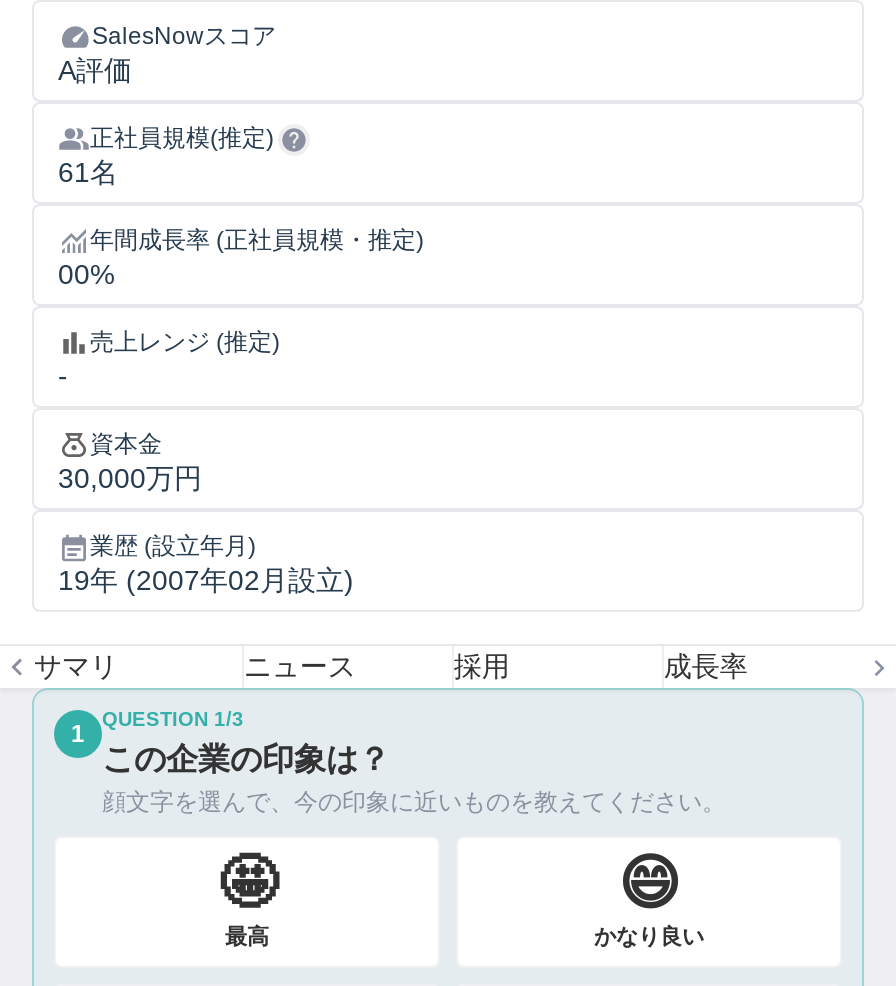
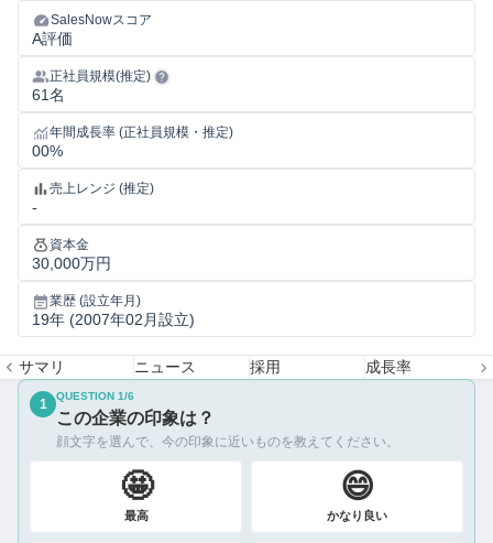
- QUESTION 1/3
+ QUESTION 1/6
